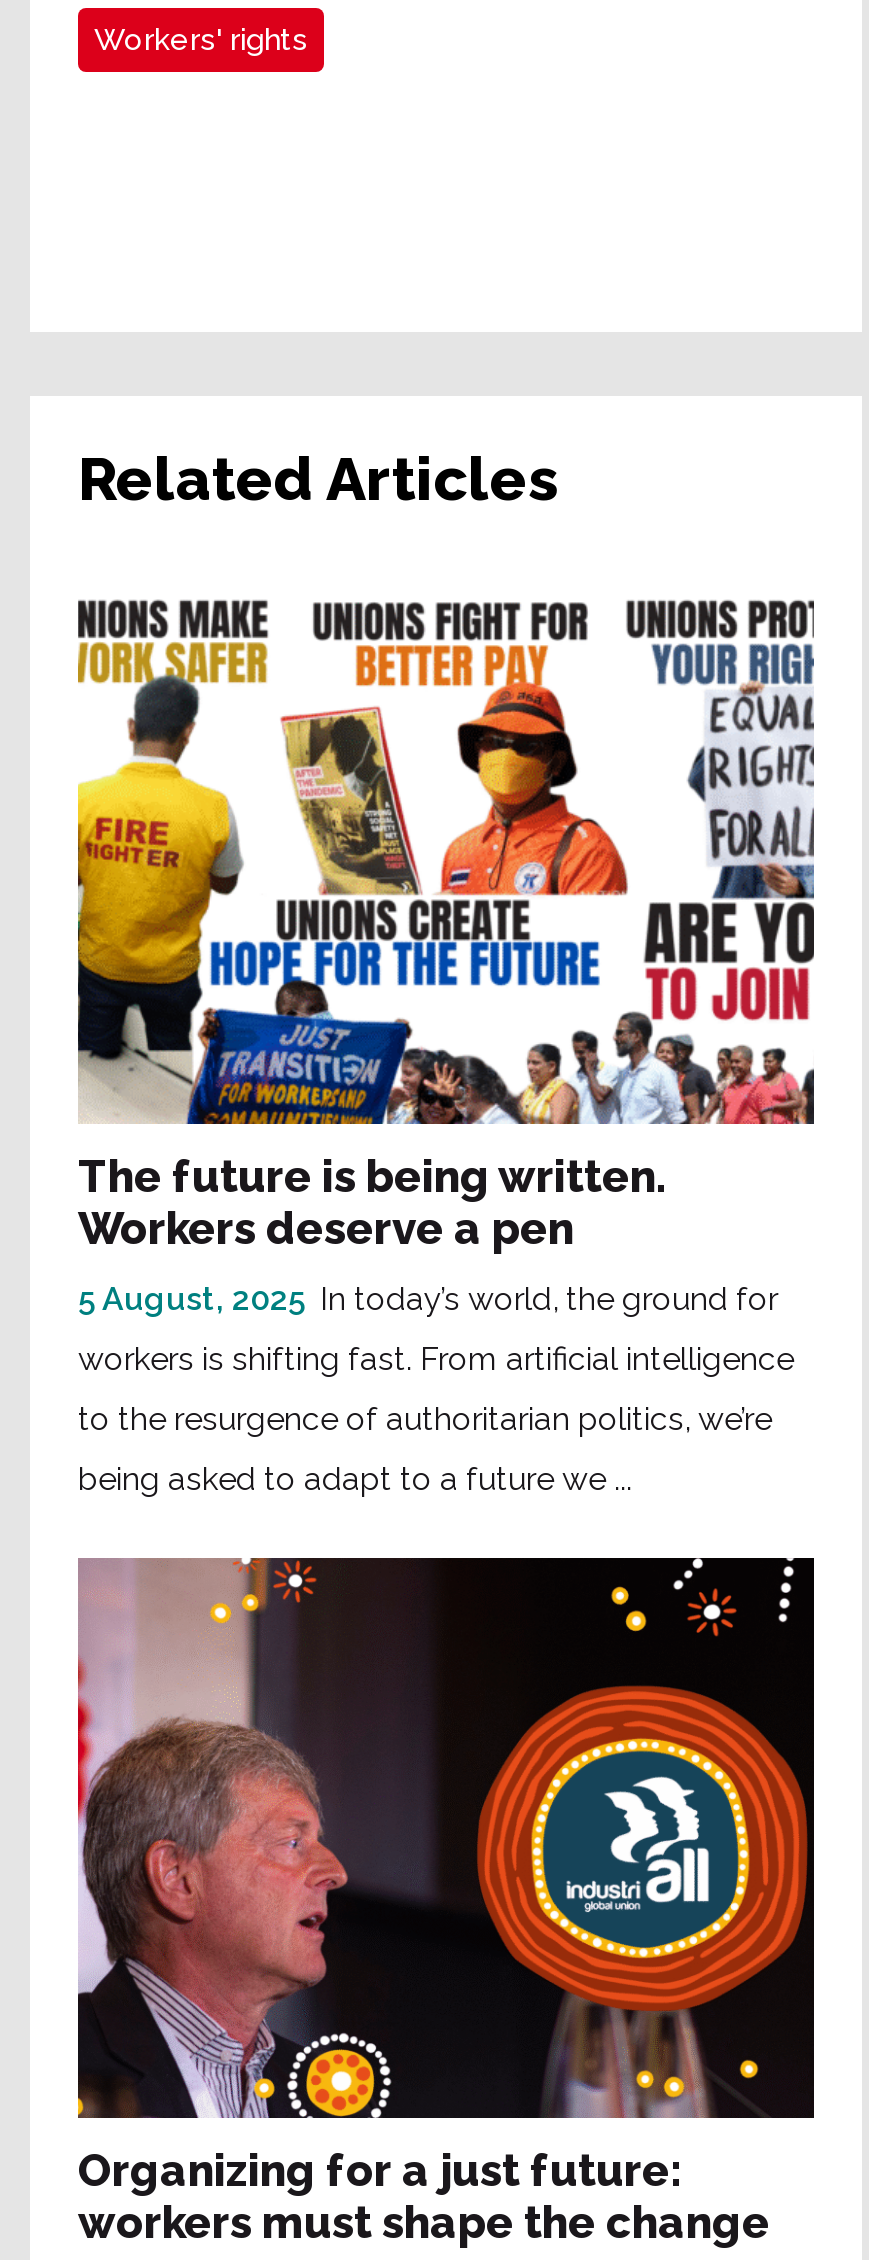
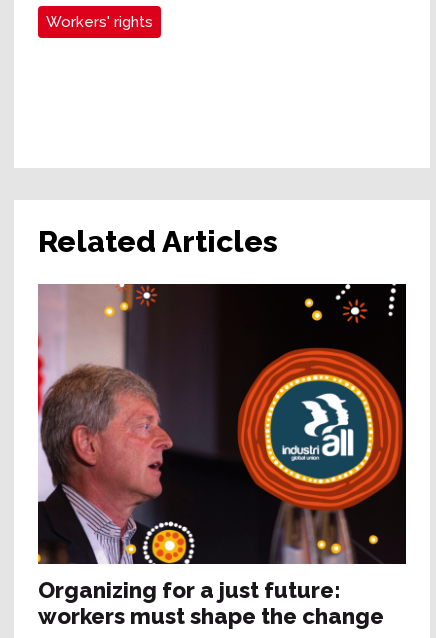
- [image]
- The future is being written.
- Workers deserve a pen
- 5 August, 2025 In today’s world, the ground for
- workers is shifting fast. From artificial intelligence
- to the resurgence of authoritarian politics, we’re
- being asked to adapt to a future we ...
